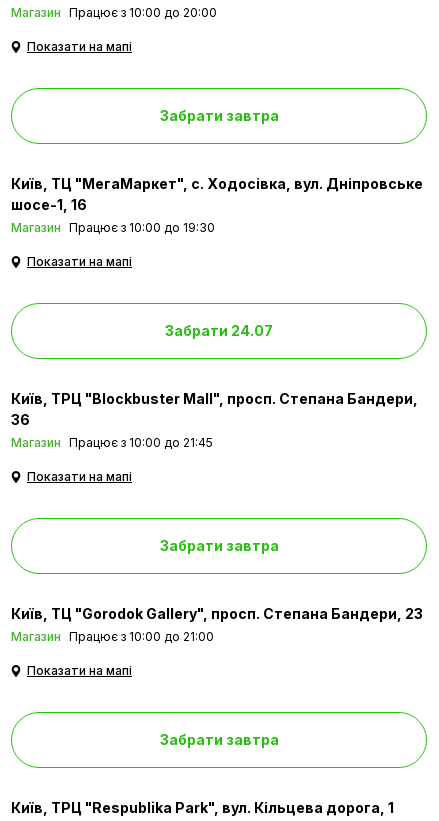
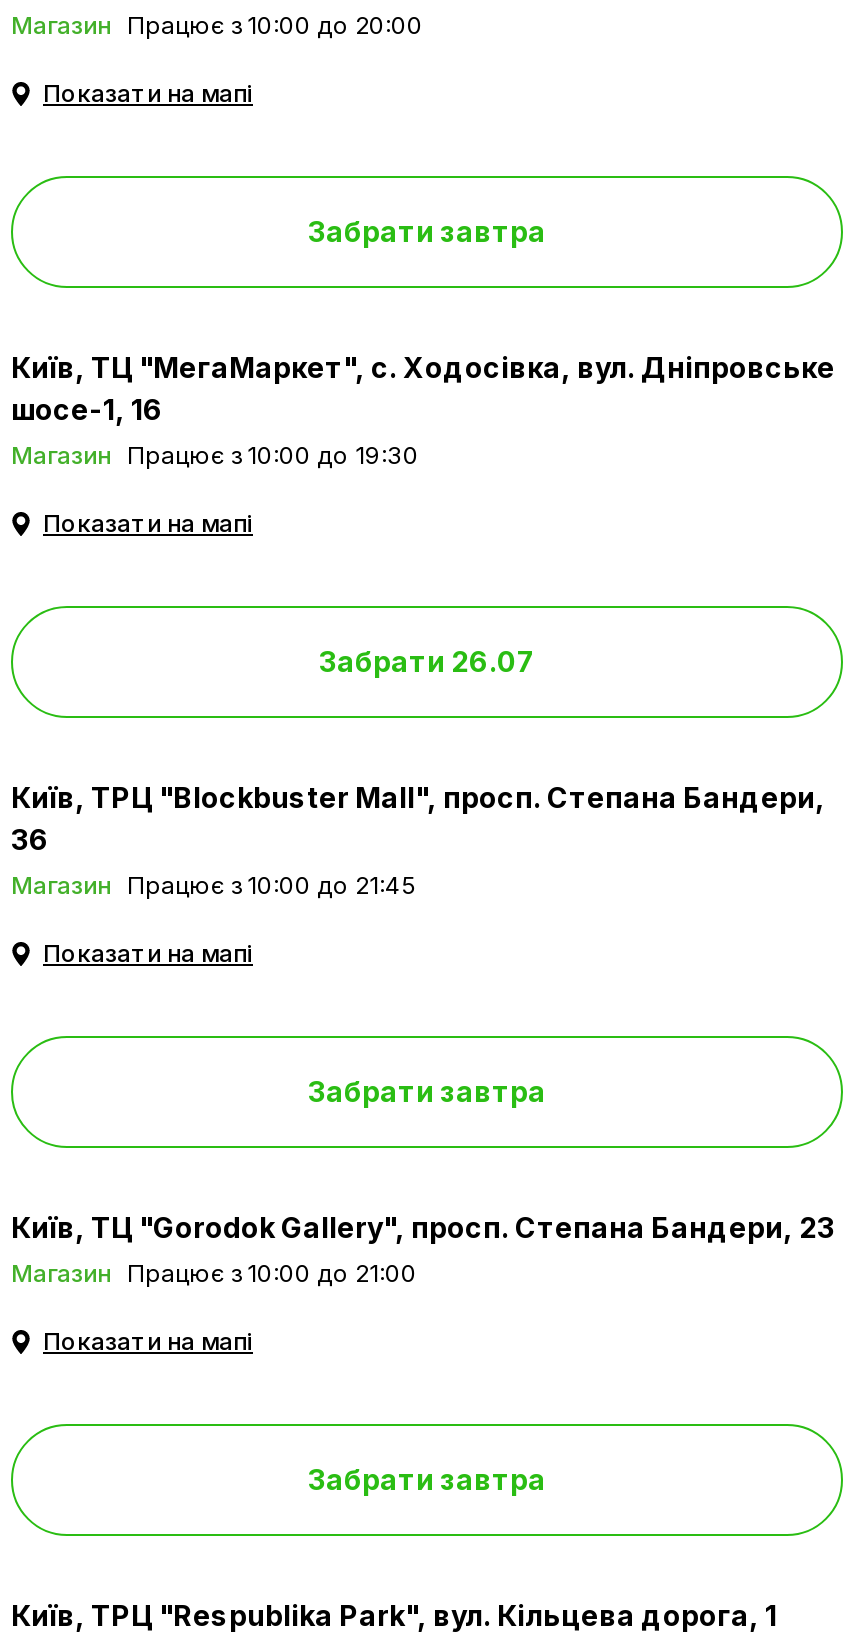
- Забрати 24.07
+ Забрати 26.07
